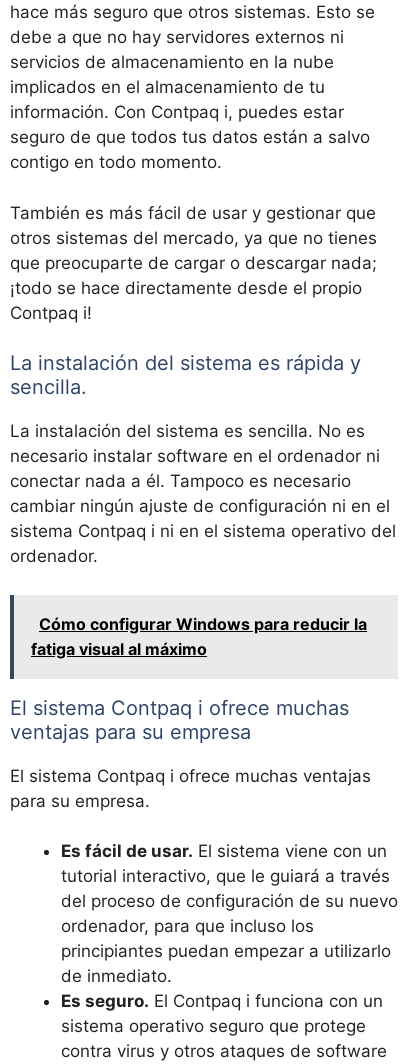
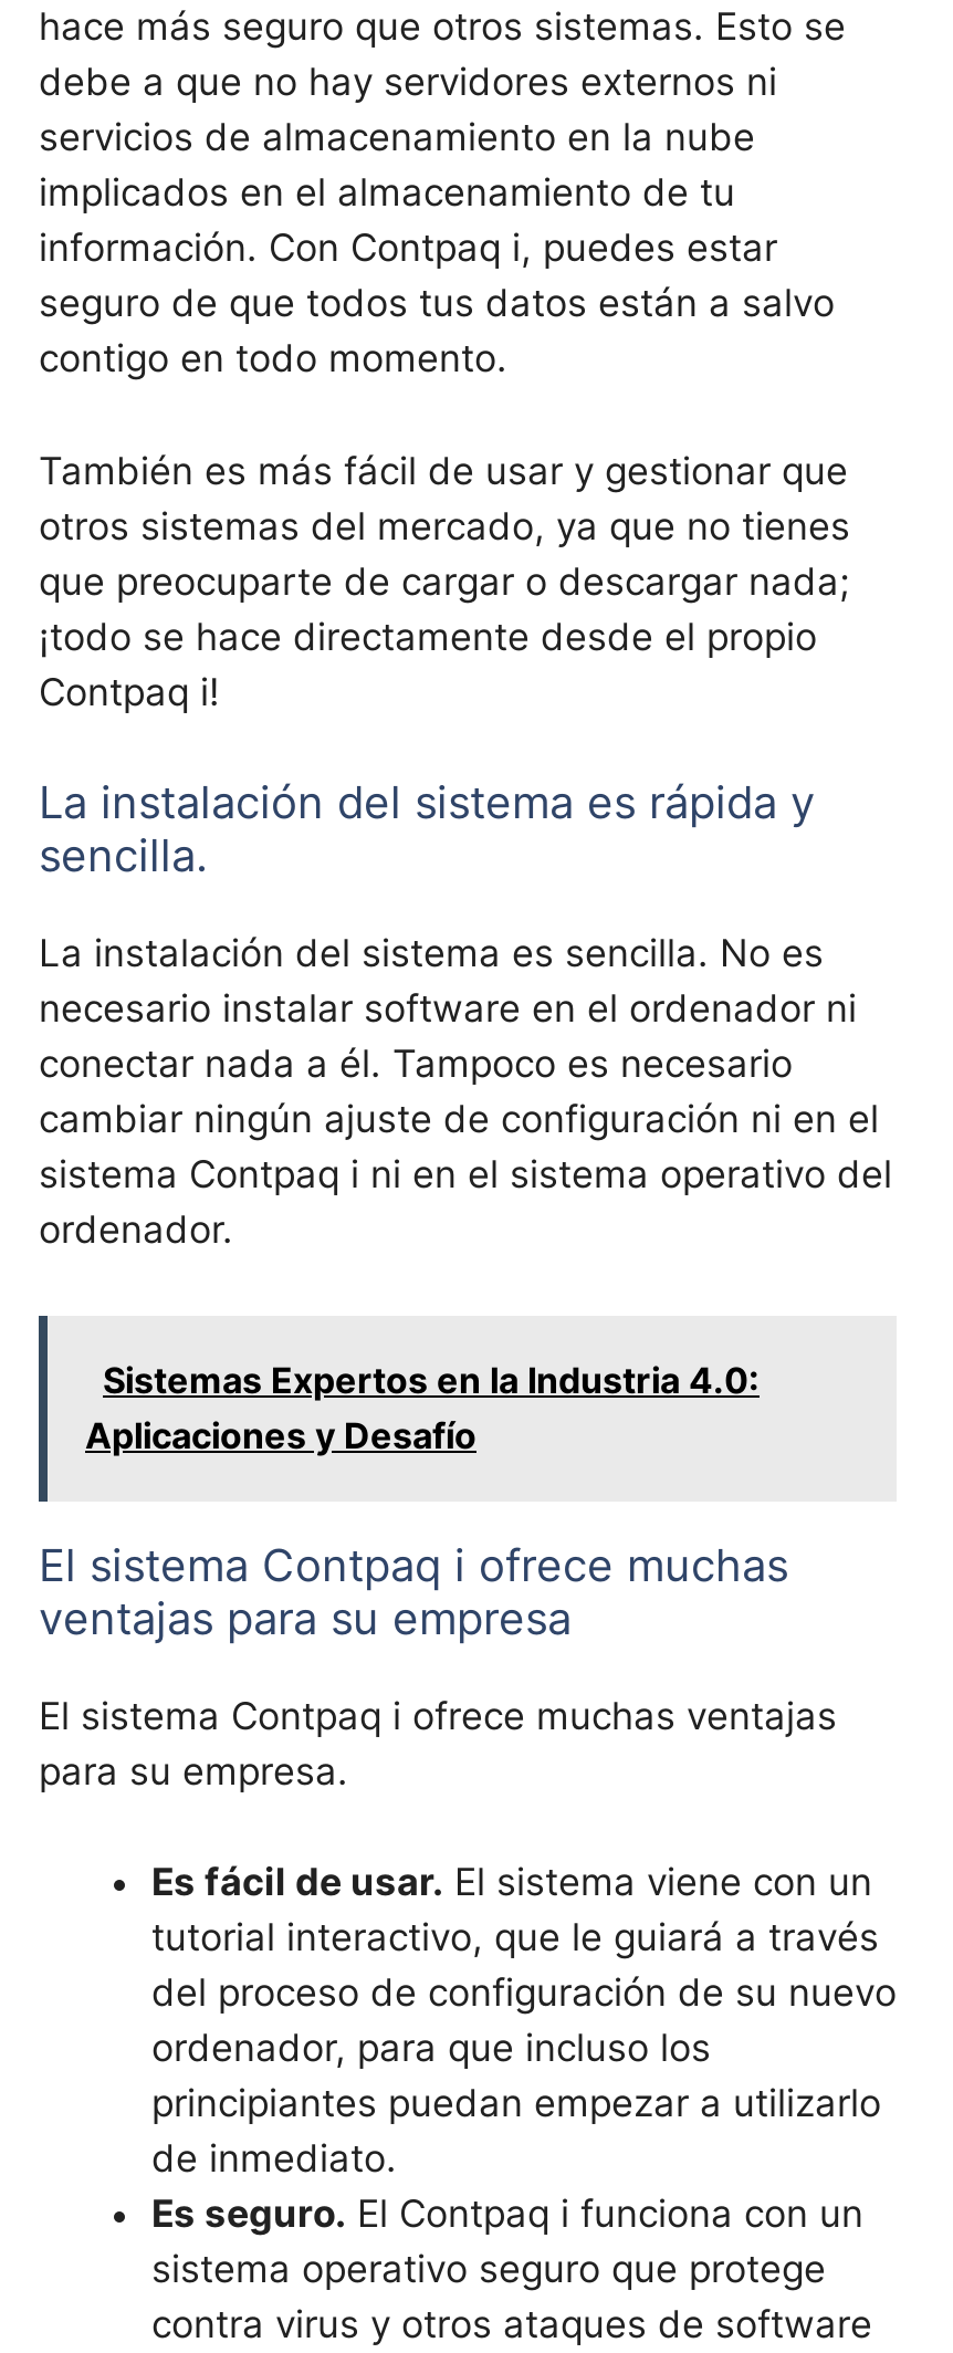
- Cómo configurar Windows para reducir la
- fatiga visual al máximo
+ Sistemas Expertos en la Industria 4.0:
+ Aplicaciones y Desafío
